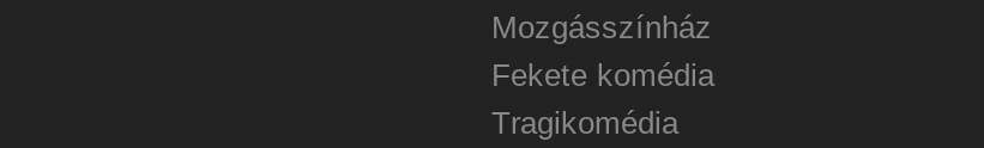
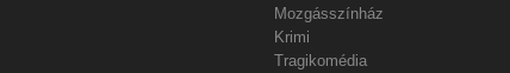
- Fekete komédia
+ Krimi
